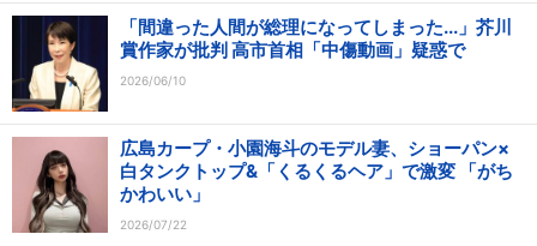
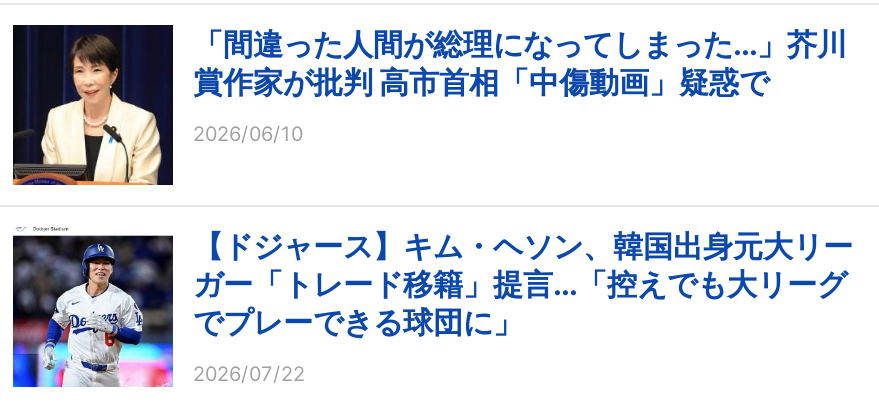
- [image]
- 広島カープ・小園海斗のモデル妻、ショーパン×
- 白タンクトップ&「くるくるヘア」で激変 「がち
- かわいい」
+ [image]
+ 【ドジャース】キム・ヘソン、韓国出身元大リー
+ ガー「トレード移籍」提言...「控えでも大リーグ
+ でプレーできる球団に」
